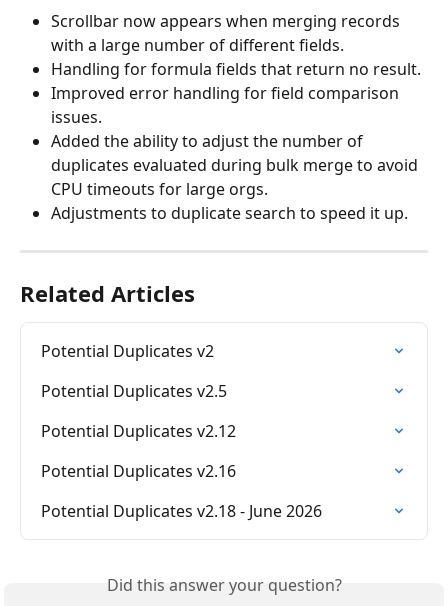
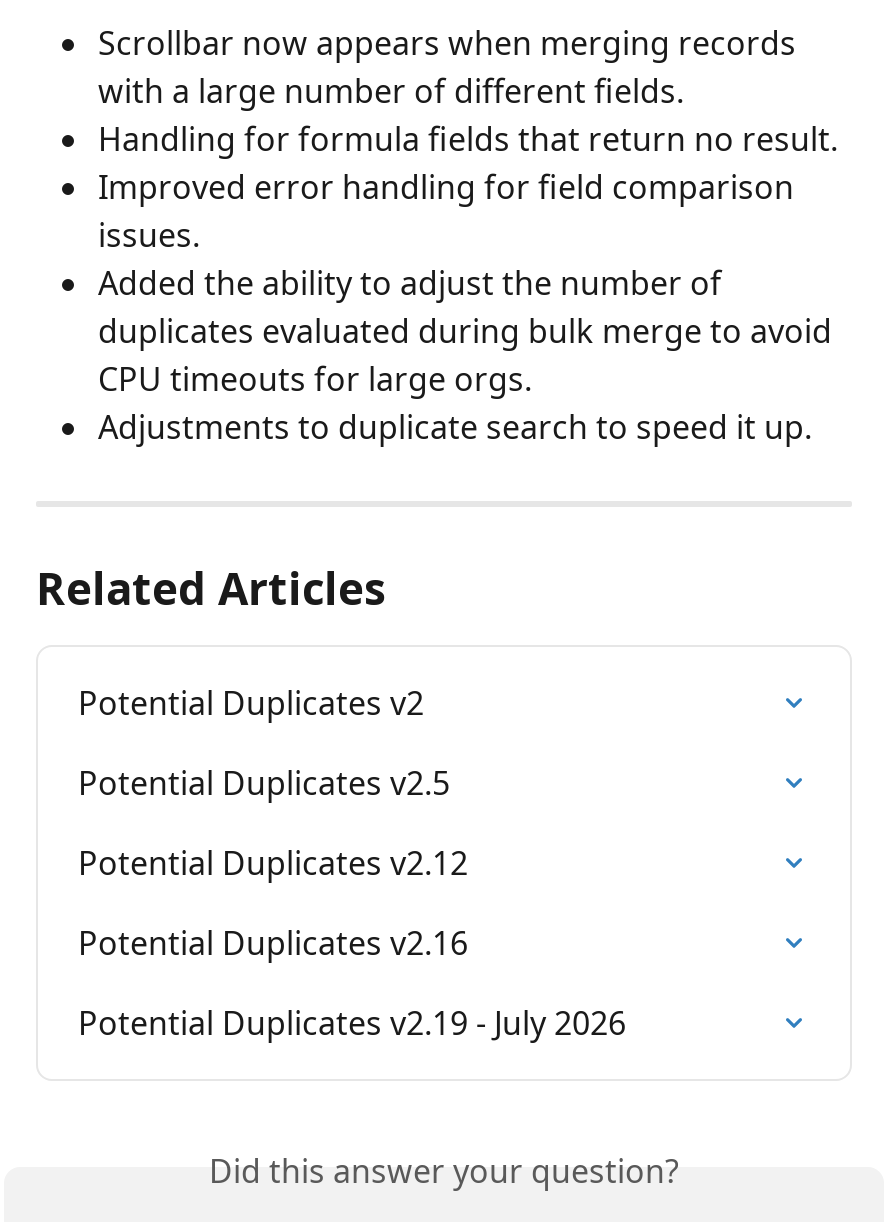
- Potential Duplicates v2.18 - June 2026
+ Potential Duplicates v2.19 - July 2026
